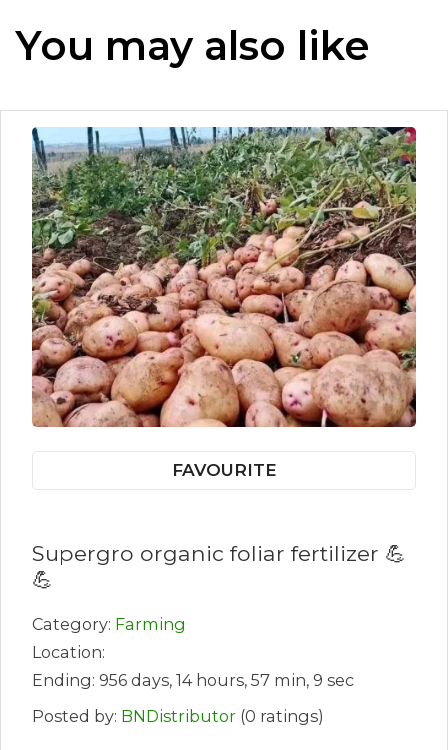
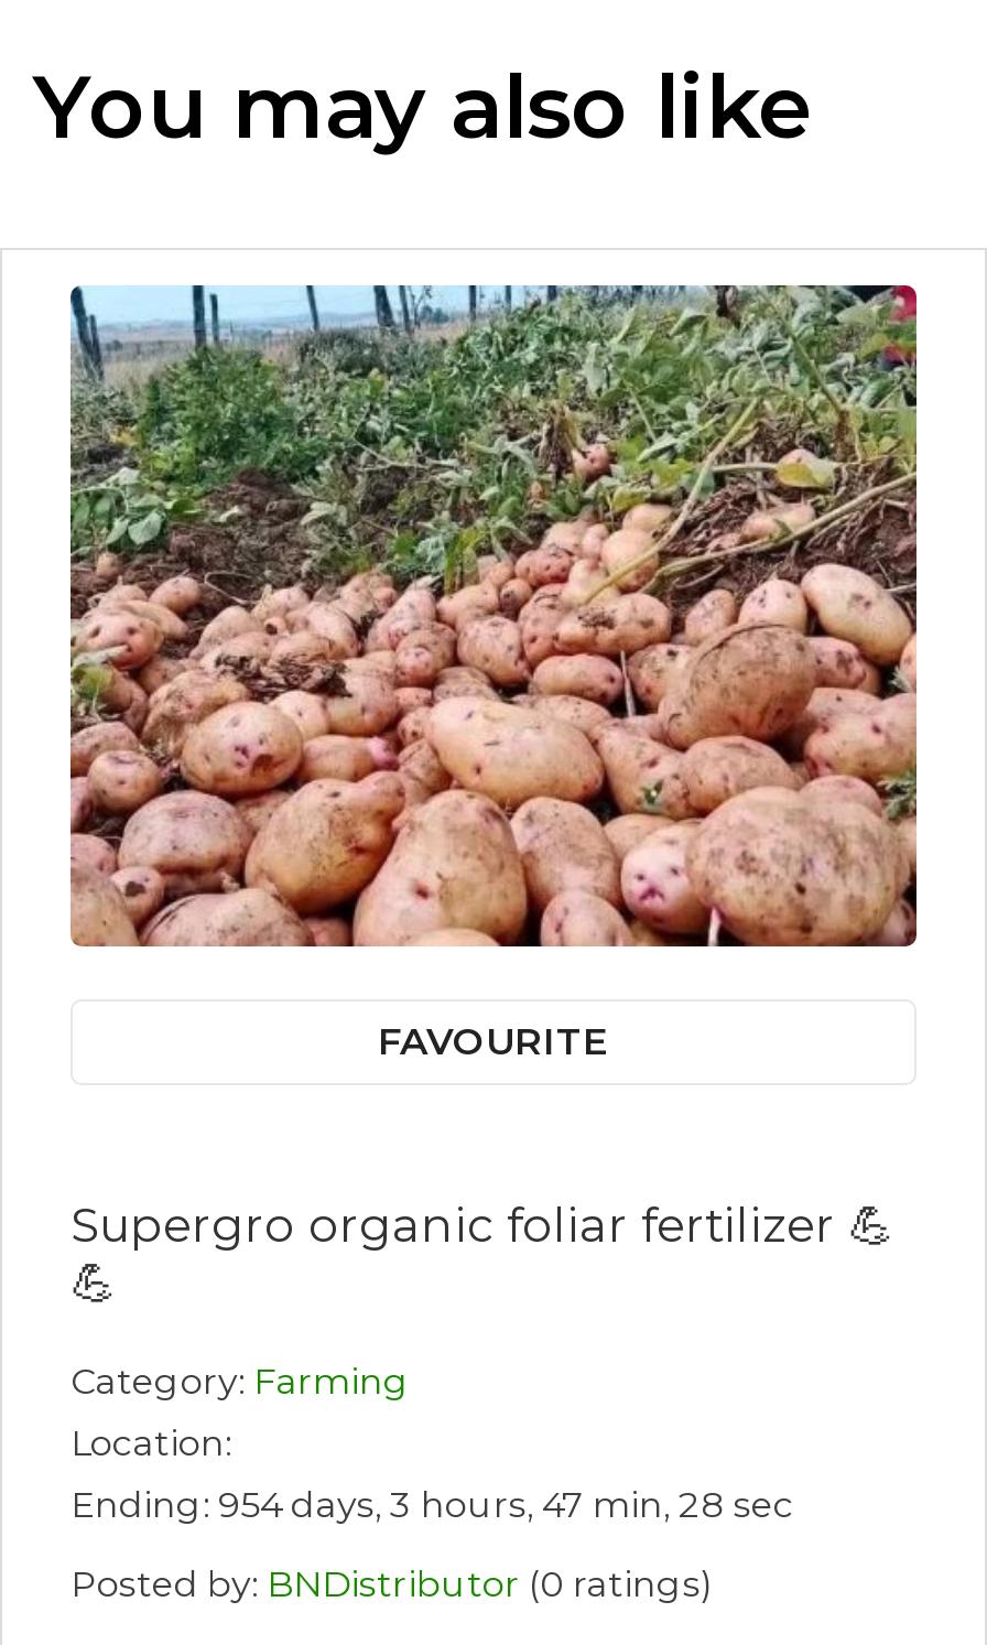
- Ending: 956 days, 14 hours, 57 min, 9 sec
+ Ending: 954 days, 3 hours, 47 min, 28 sec
